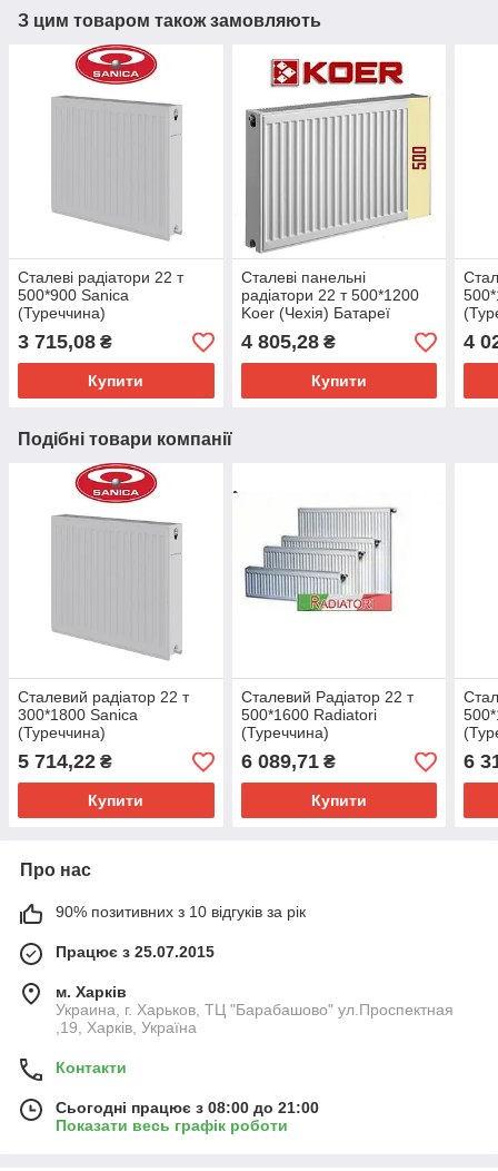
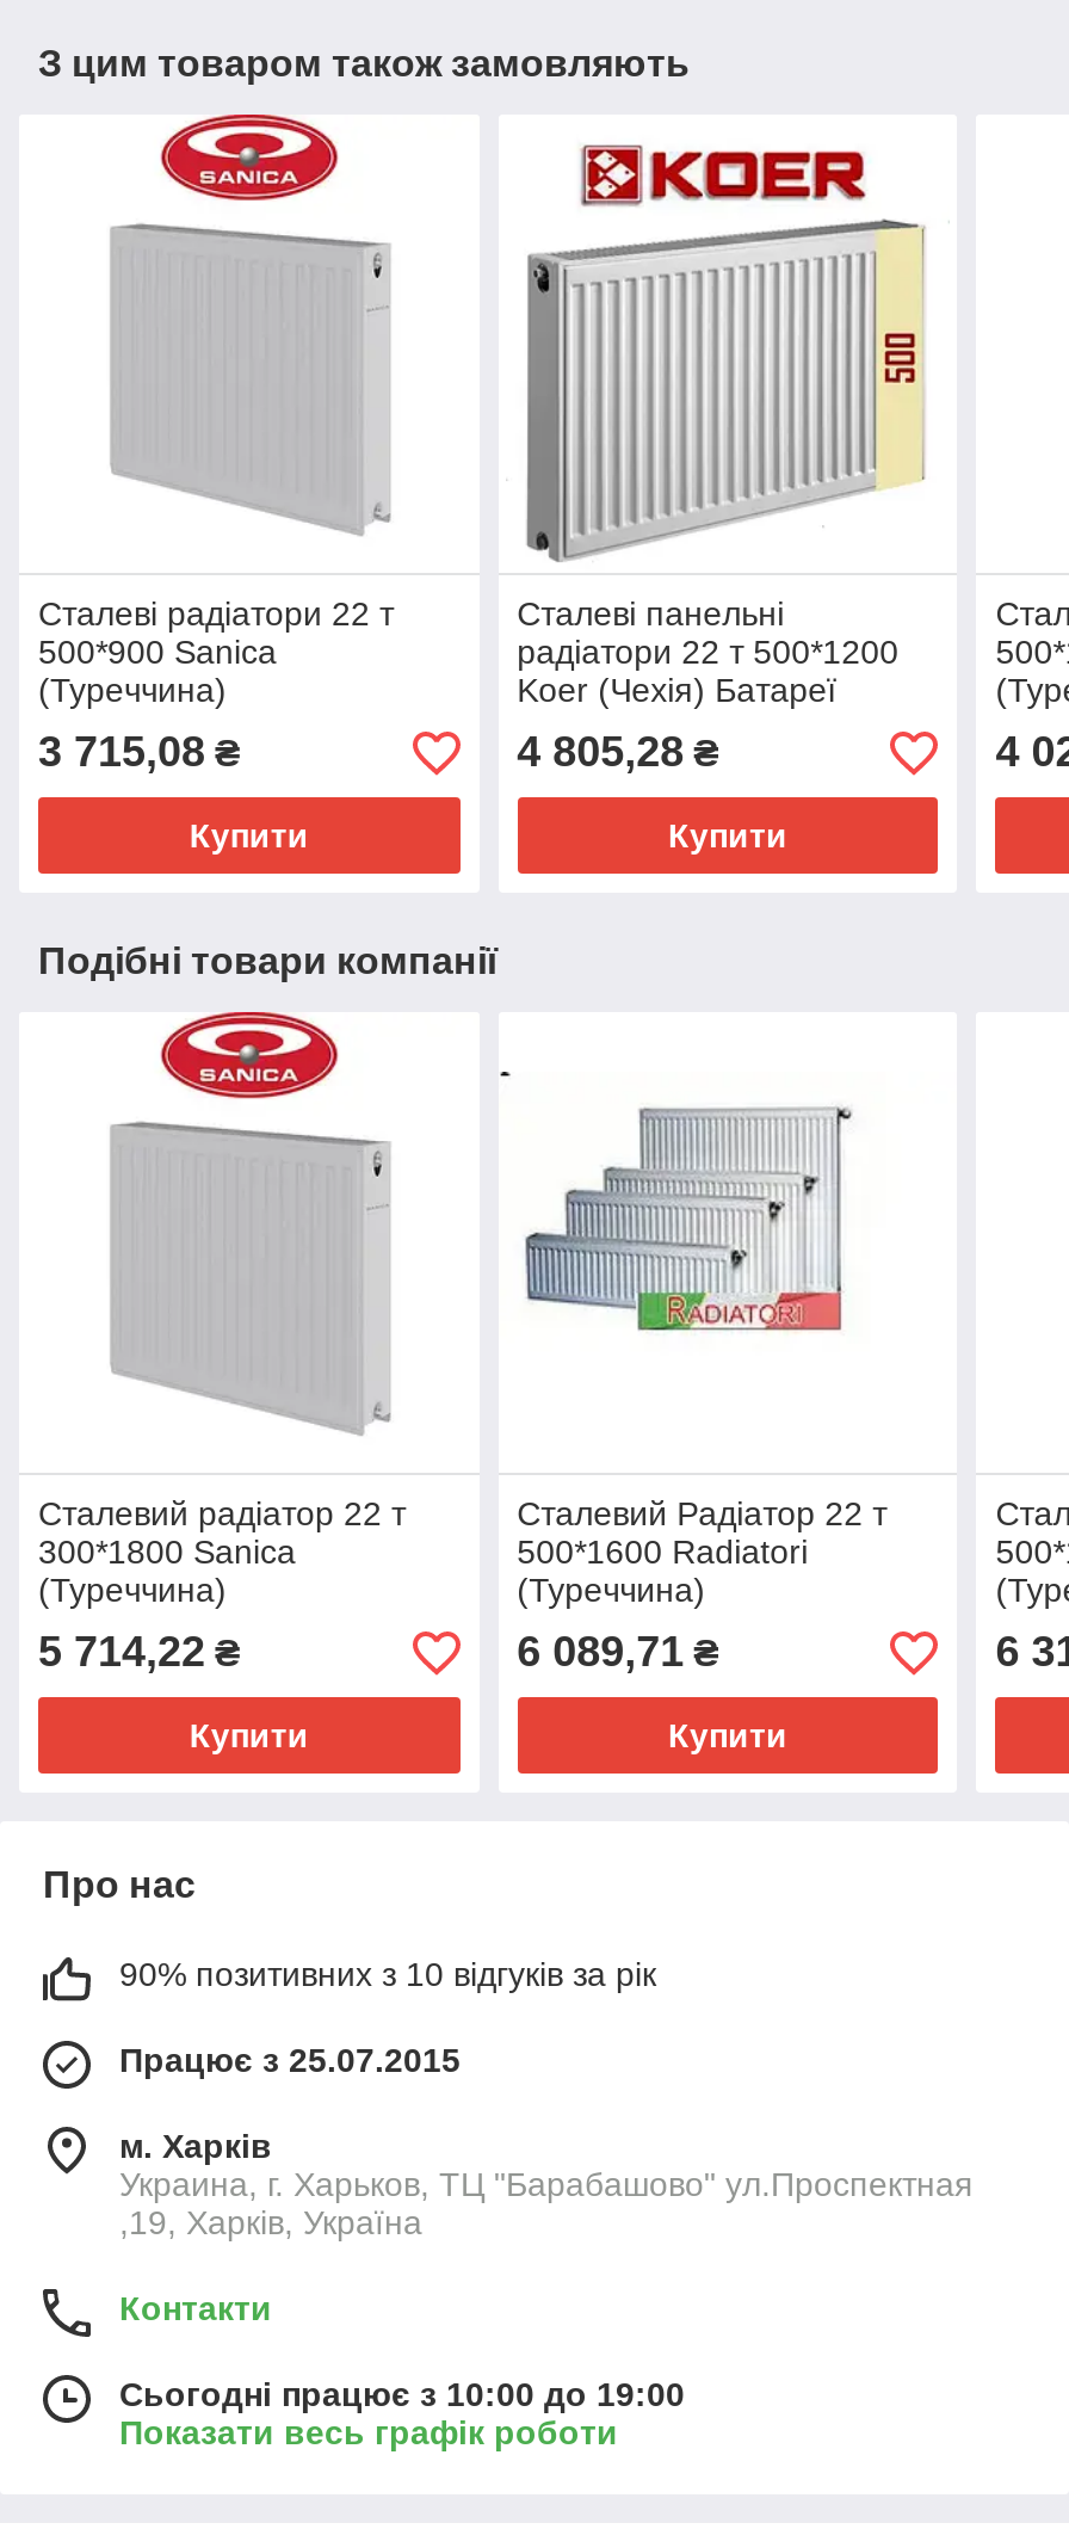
- Сьогодні працює з 08:00 до 21:00
+ Сьогодні працює з 10:00 до 19:00
